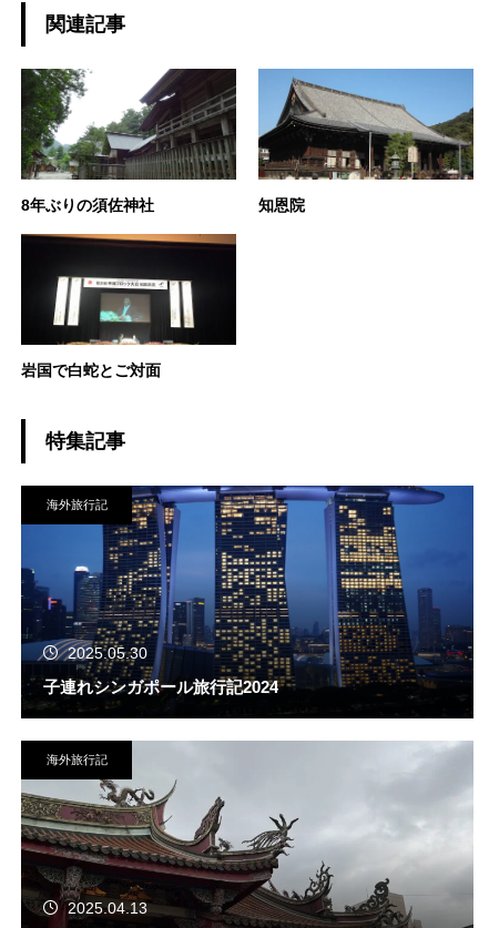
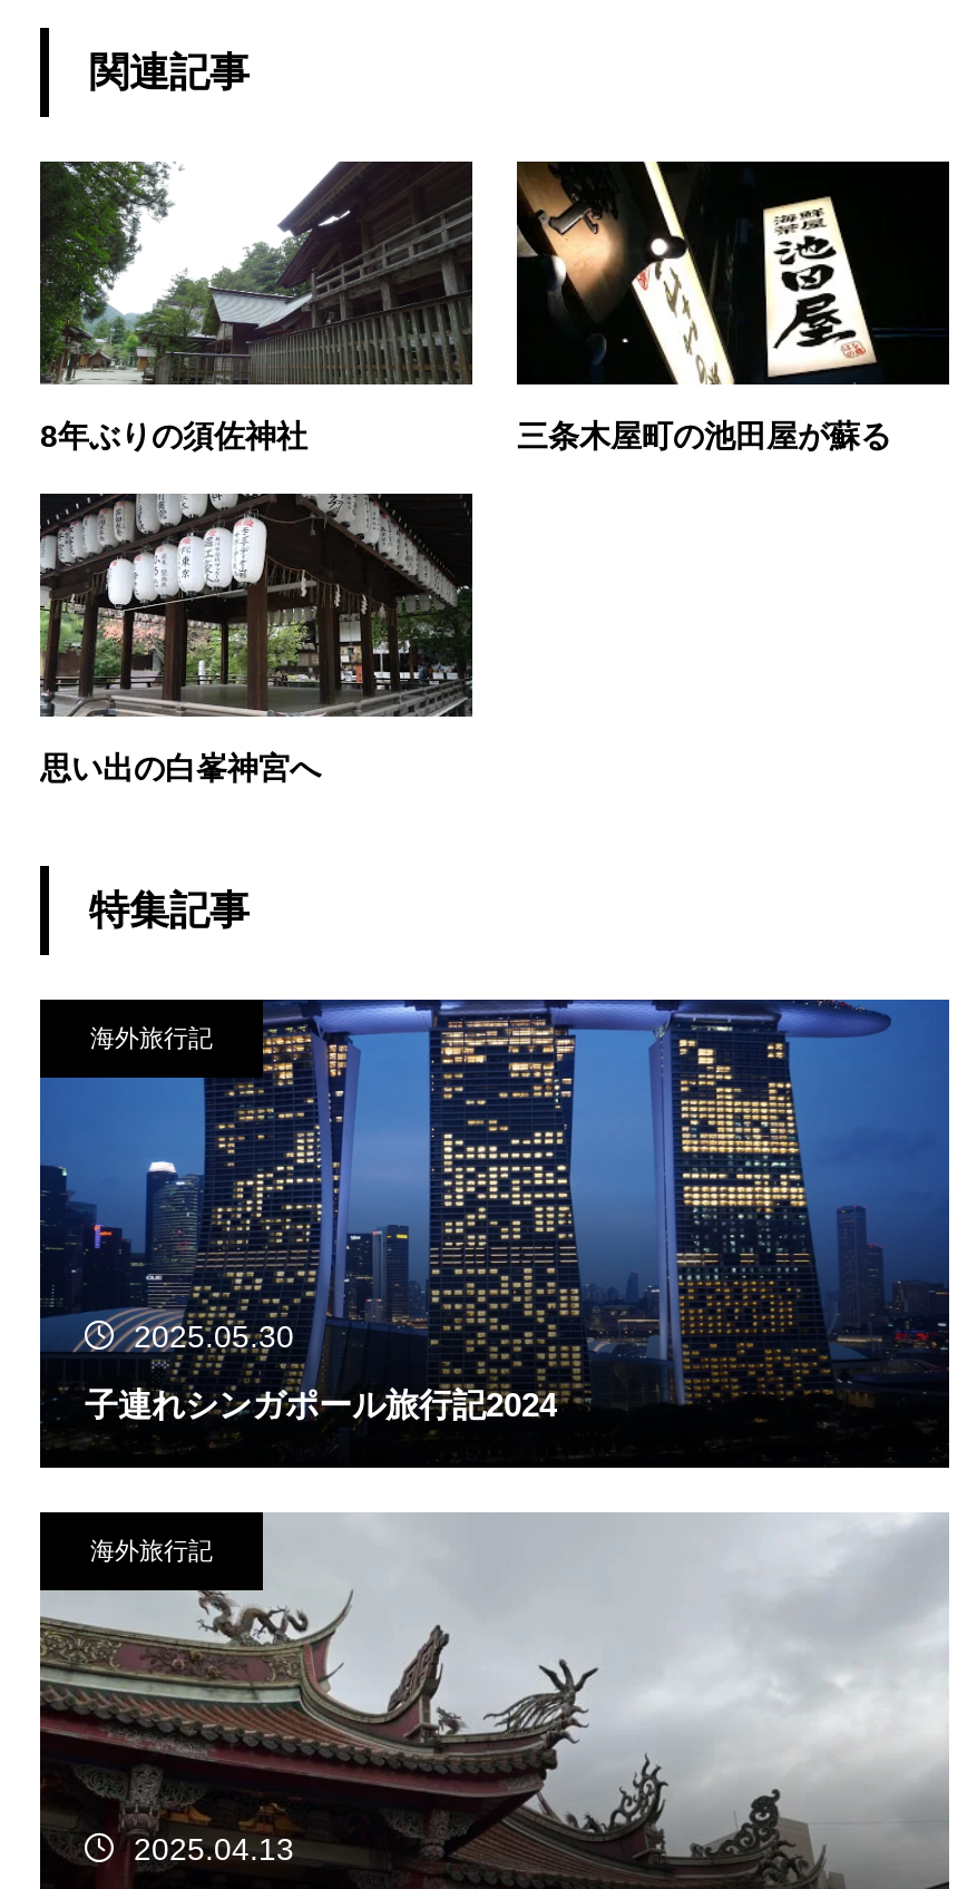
- [image]
- 知恩院
+ [image]
+ 三条木屋町の池田屋が蘇る

- [image]
- 岩国で白蛇とご対面
+ [image]
+ 思い出の白峯神宮へ
